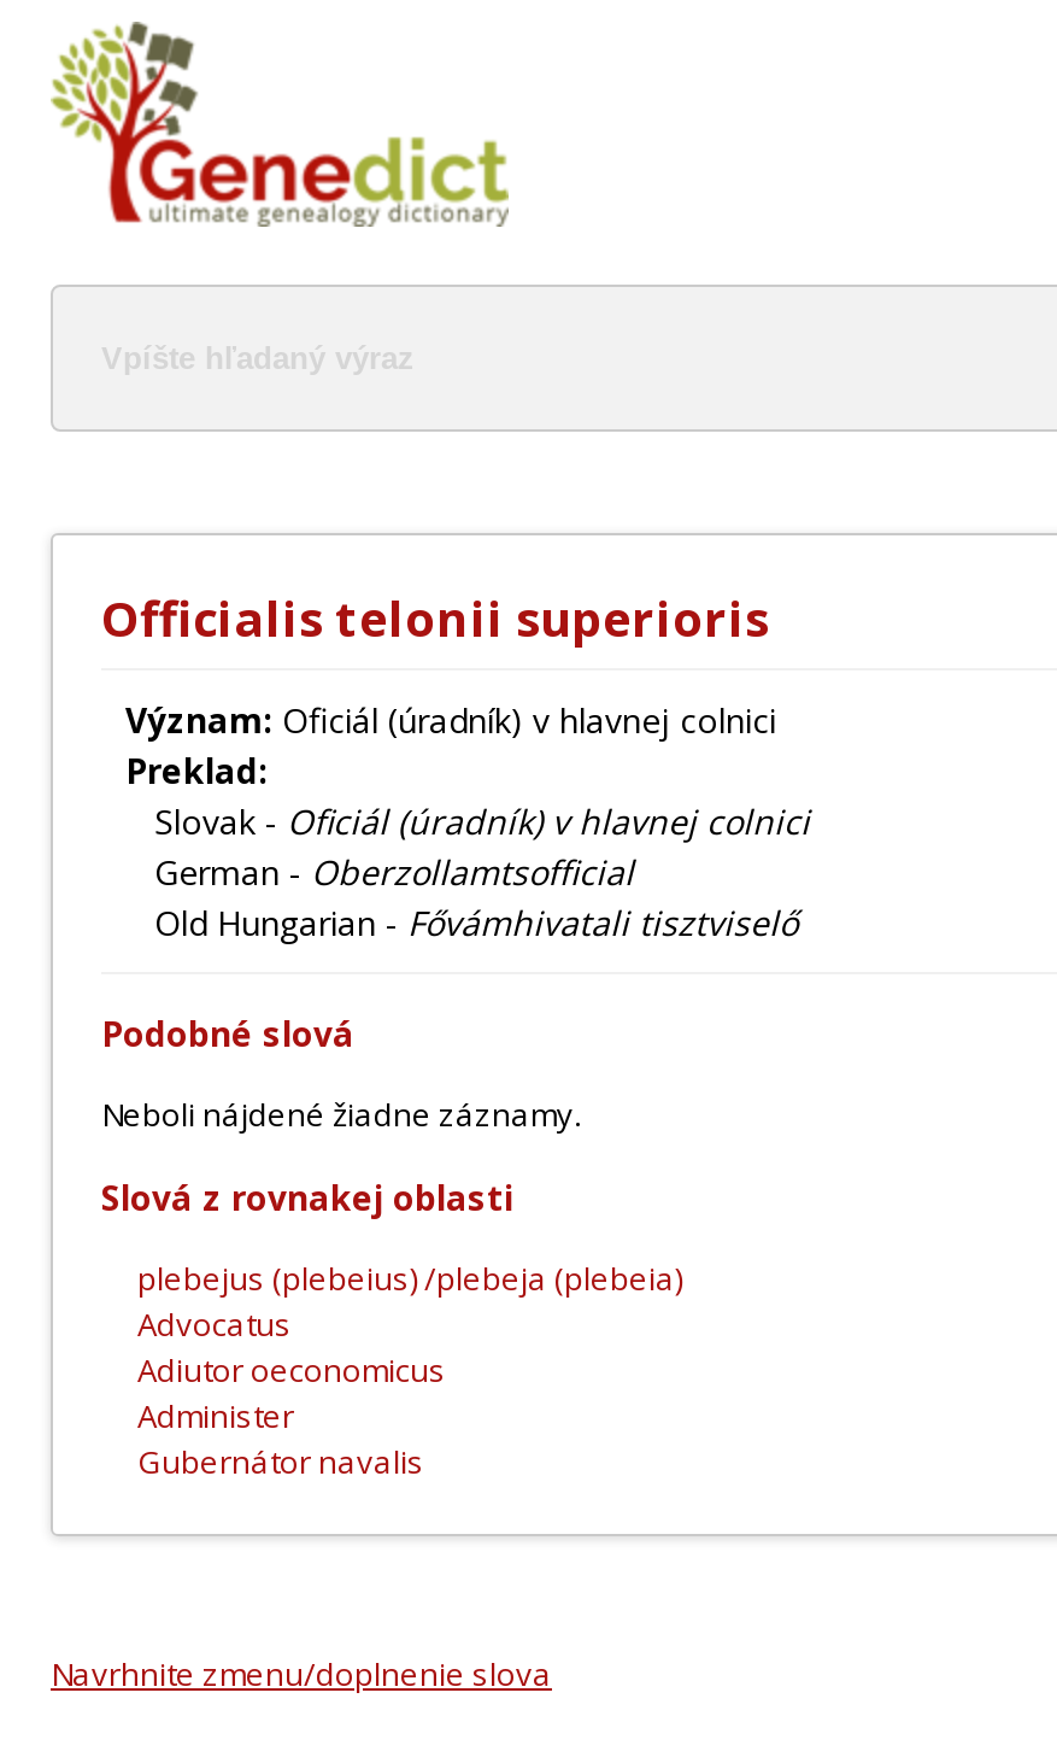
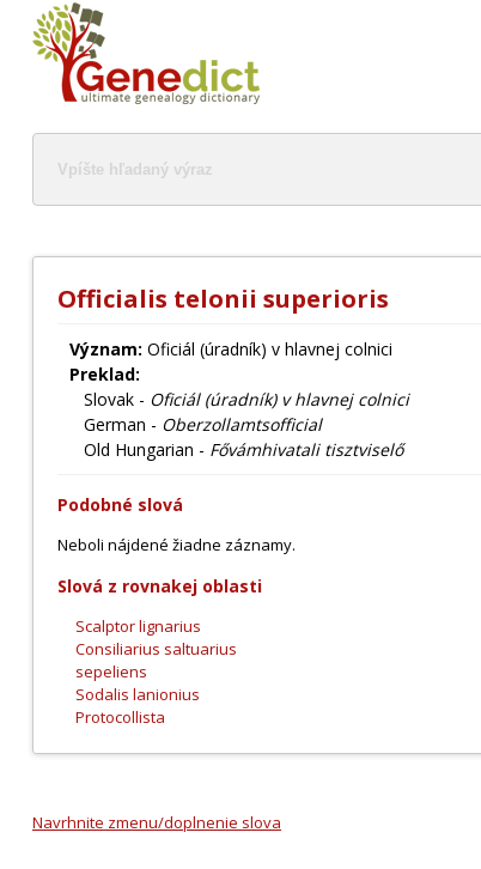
- plebejus (plebeius) /plebeja (plebeia)
- Advocatus
- Adiutor oeconomicus
- Administer
- Gubernátor navalis
+ Scalptor lignarius
+ Consiliarius saltuarius
+ sepeliens
+ Sodalis lanionius
+ Protocollista
